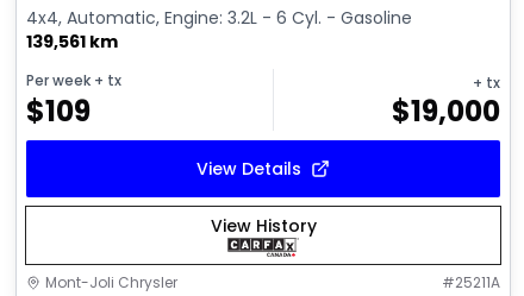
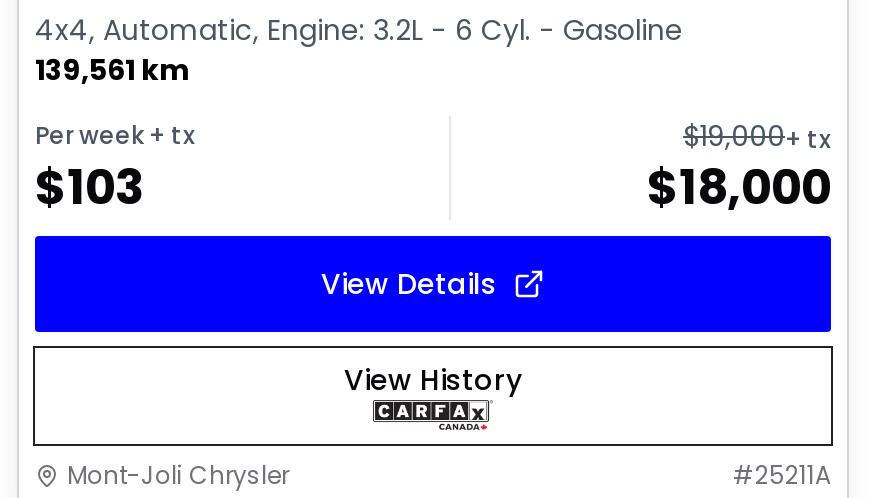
- + tx
- $19,000
+ $19,000+ tx
+ $18,000

- $109
+ $103
